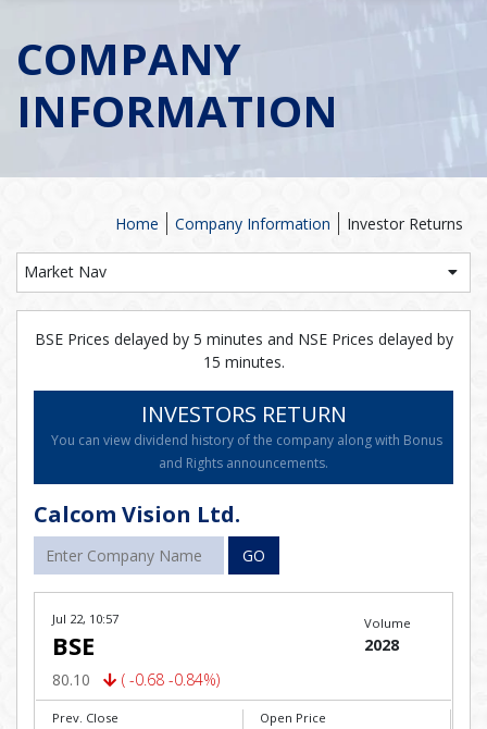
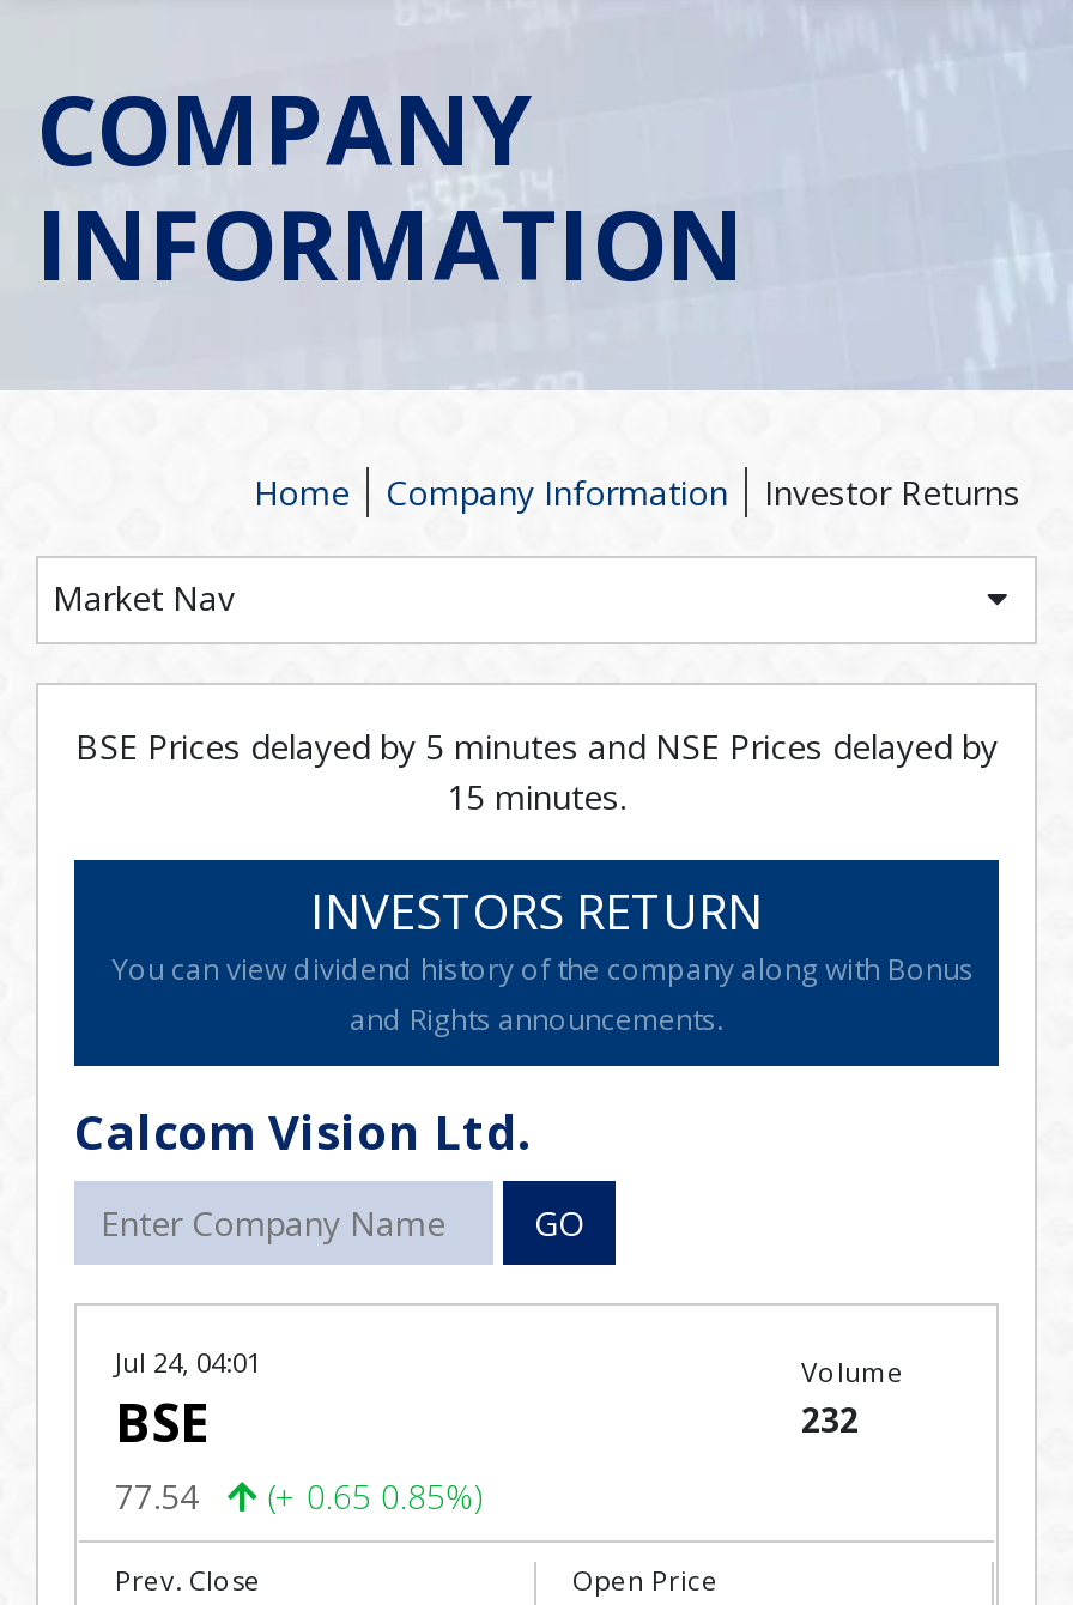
- Jul 22, 10:57
+ Jul 24, 04:01

- 2028
+ 232

- 80.10
+ 77.54

- ( -0.68 -0.84%)
+ (+ 0.65 0.85%)
